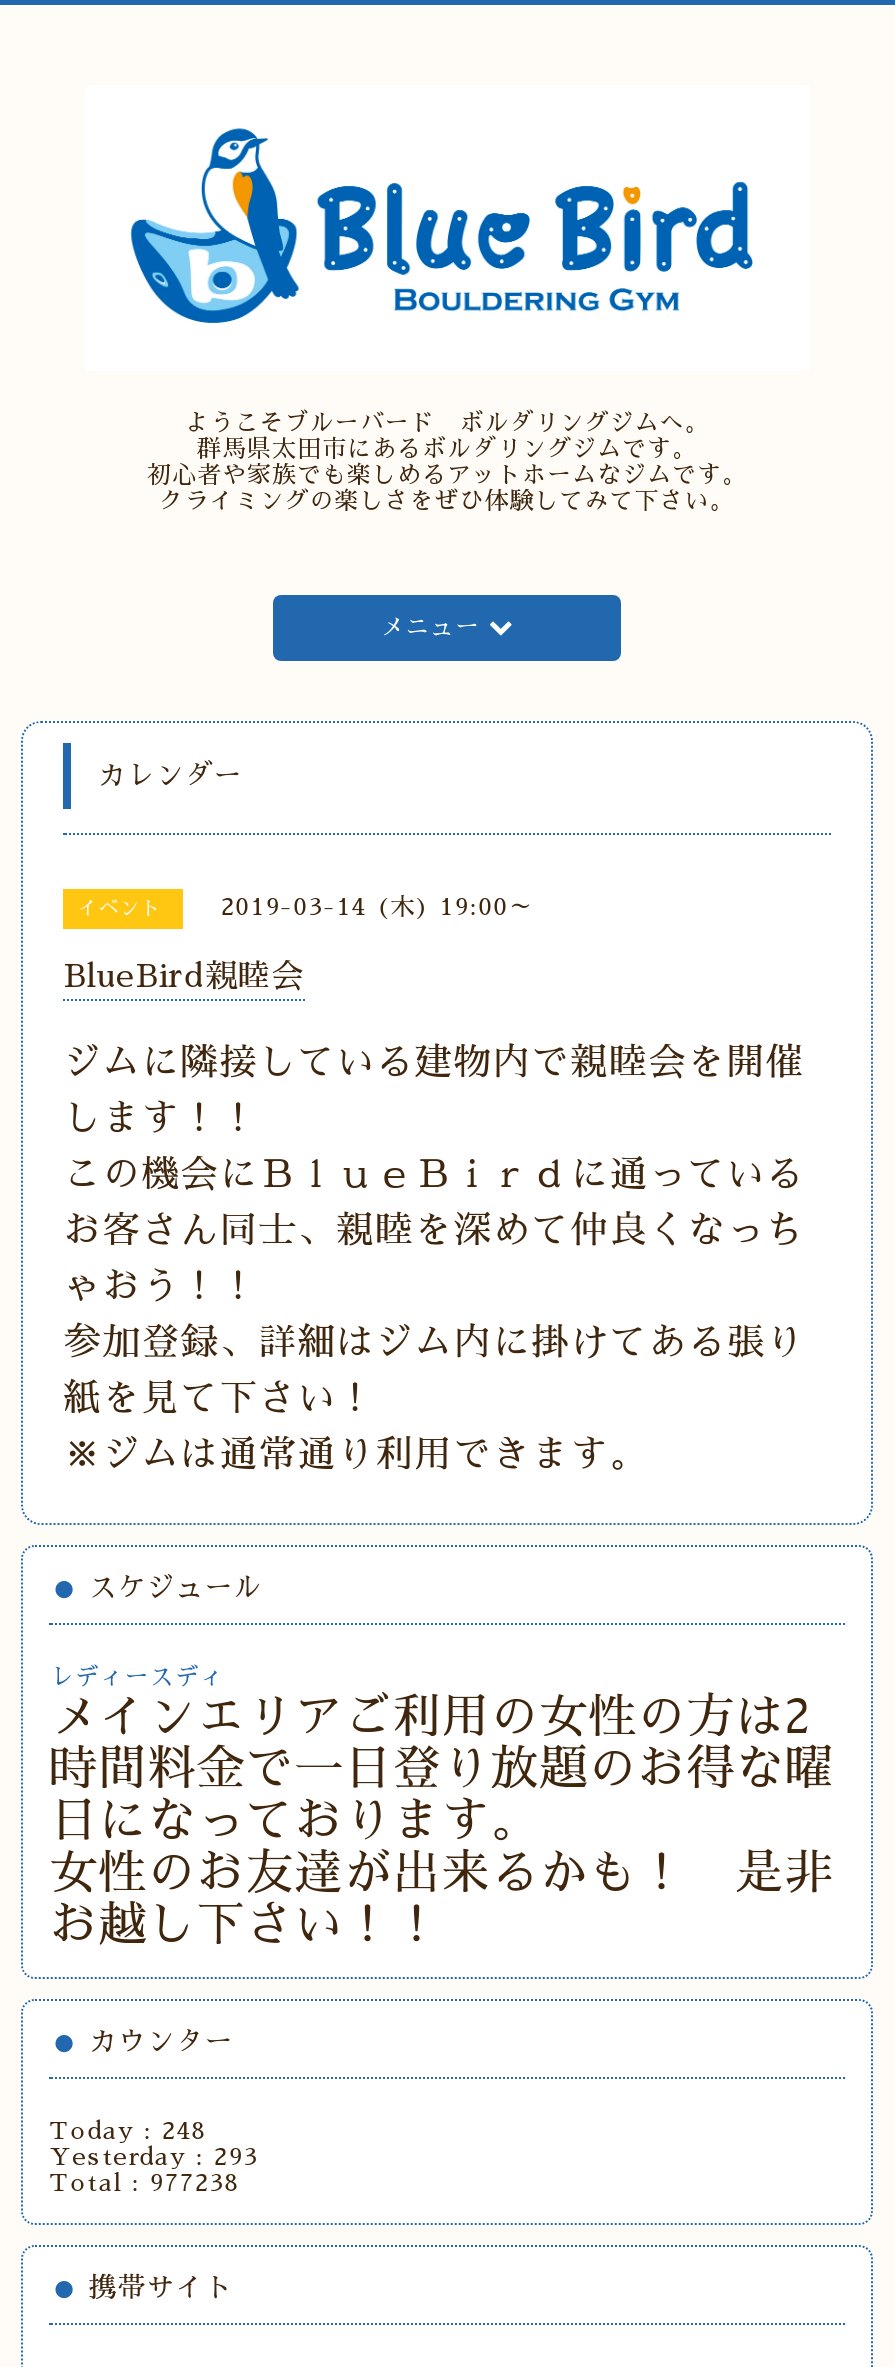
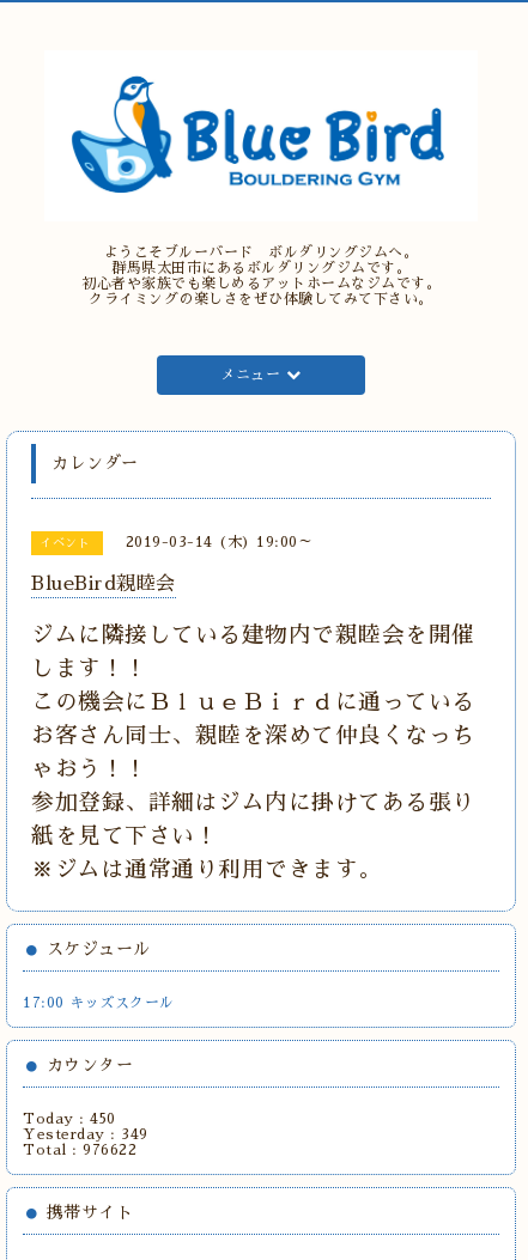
- レディースディ
- メインエリアご利用の女性の方は2
- 時間料金で一日登り放題のお得な曜
- 日になっております。
- 女性のお友達が出来るかも！ 是非
- お越し下さい！！
+ 17:00 キッズスクール

- Today : 248
+ Today : 450

- Yesterday : 293
+ Yesterday : 349

- Total : 977238
+ Total : 976622
